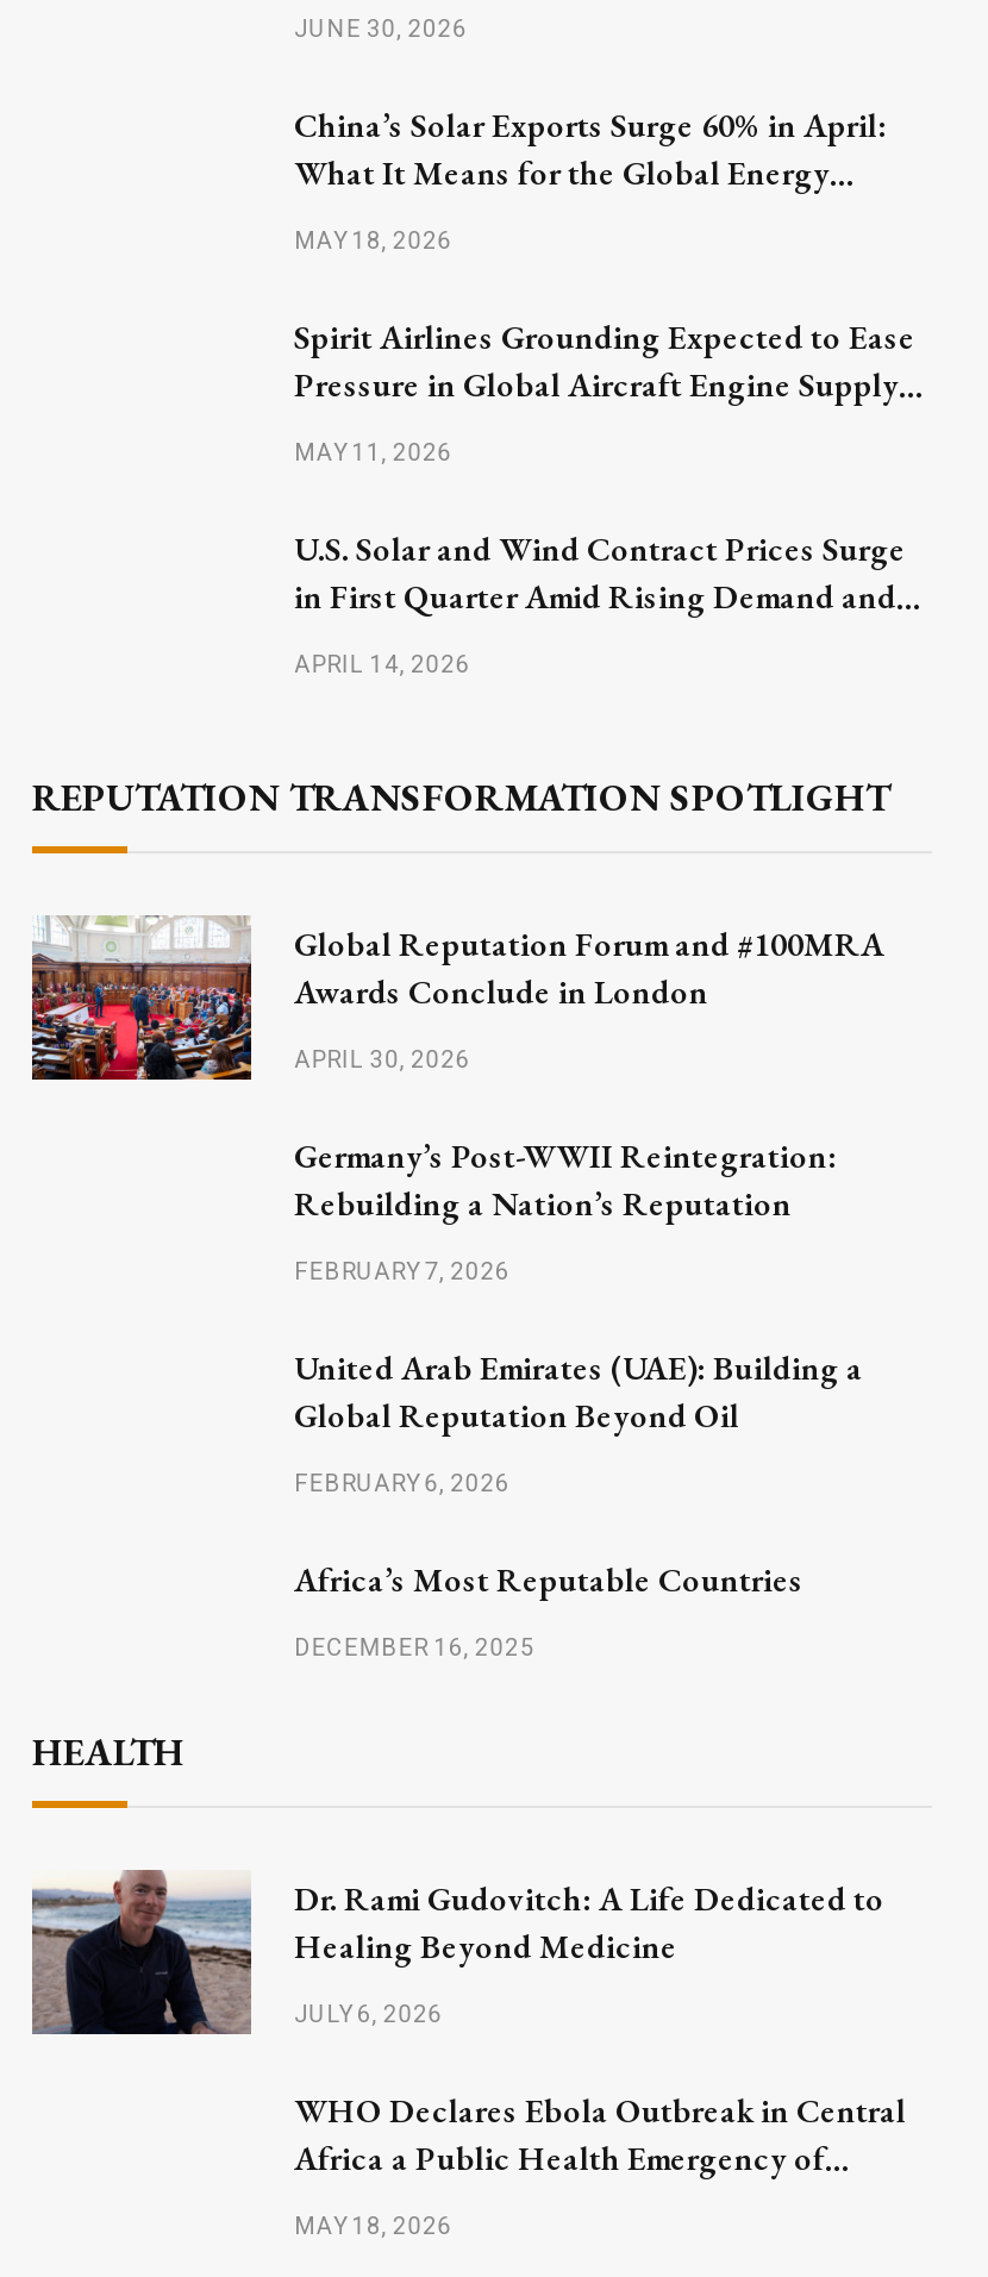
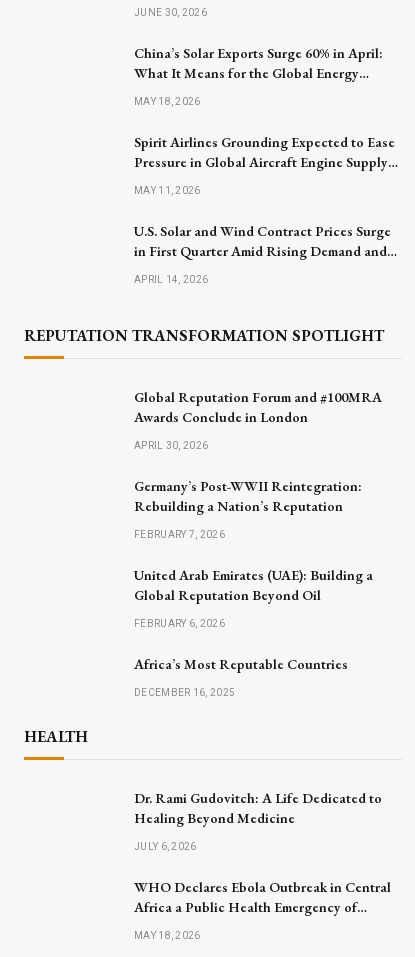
- [image]

- [image]
